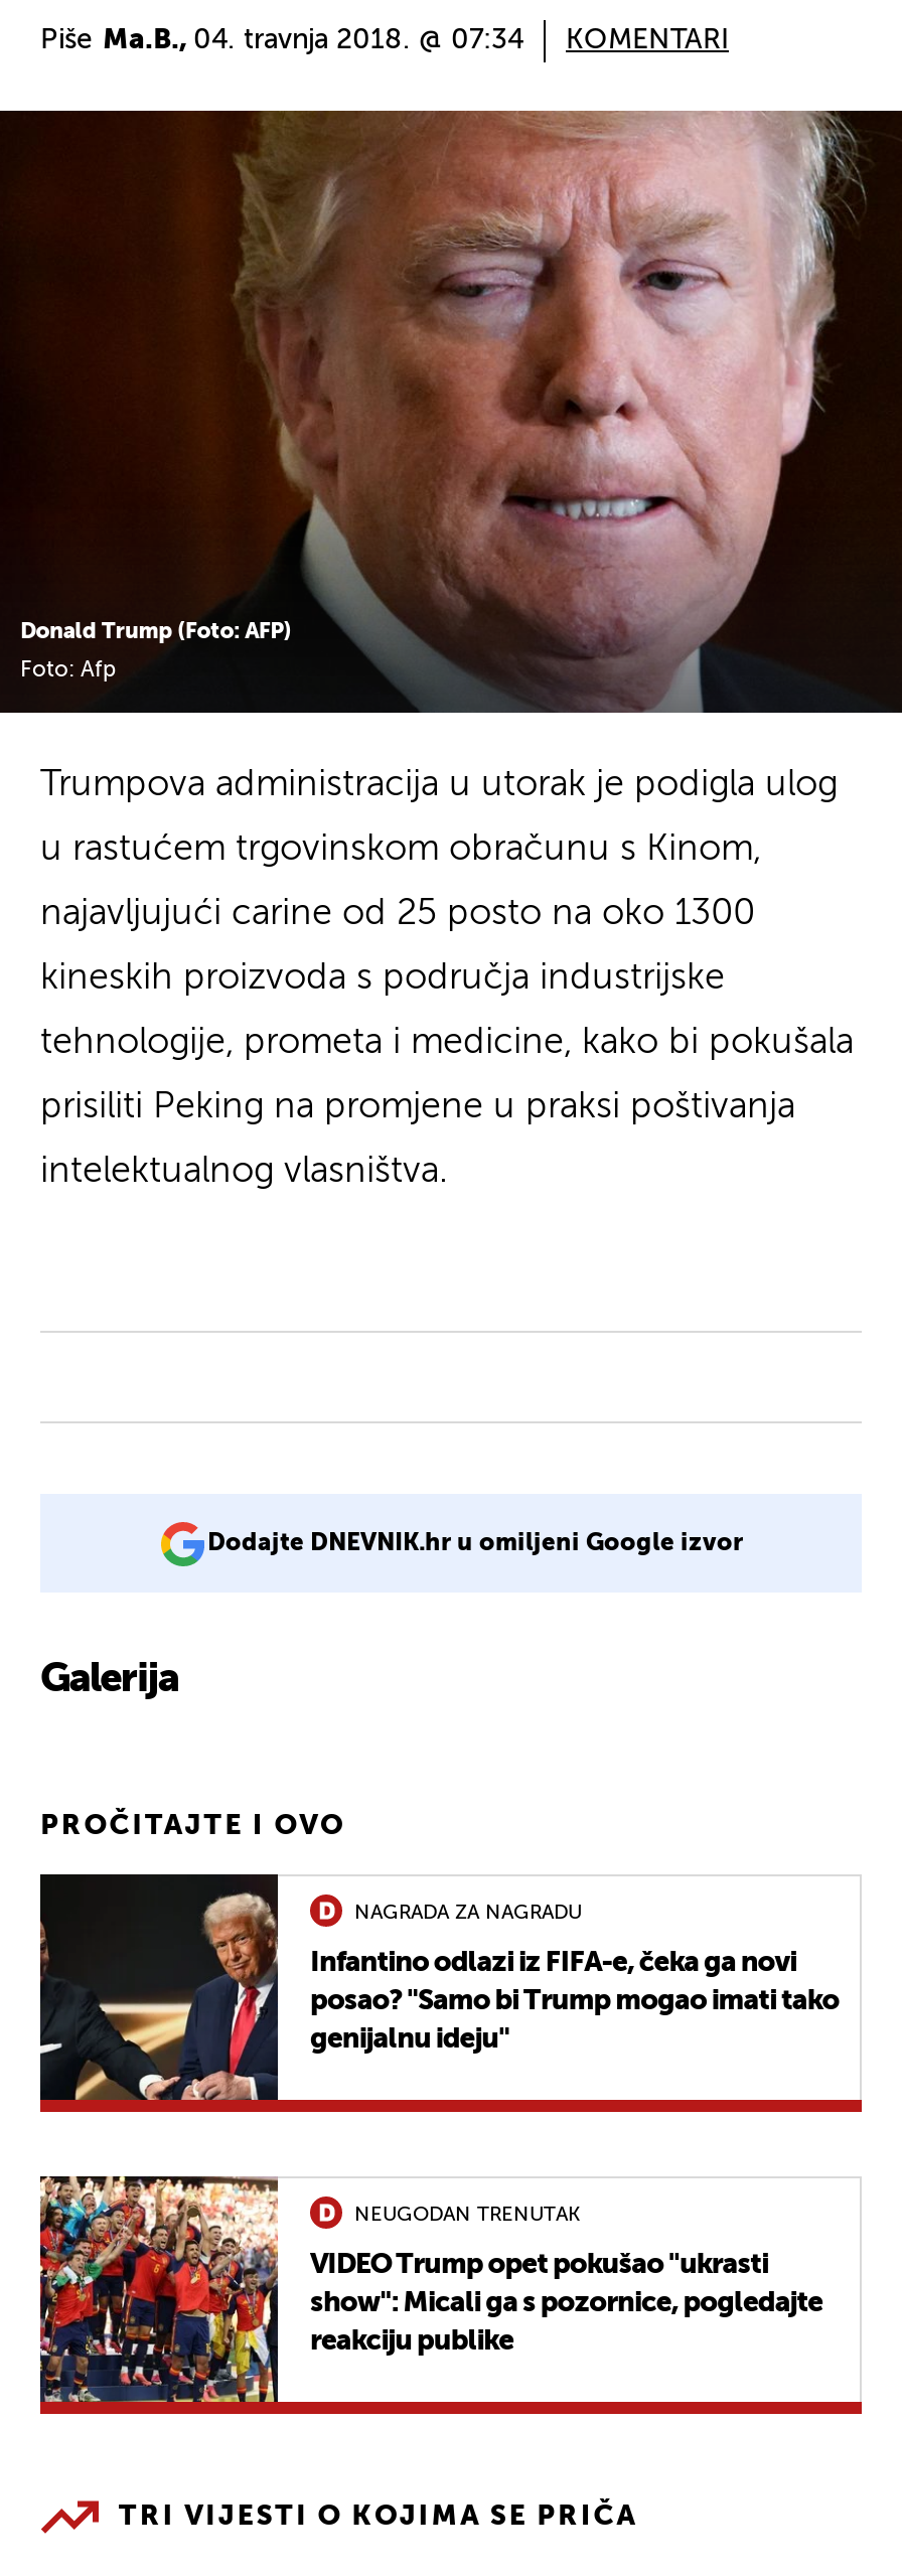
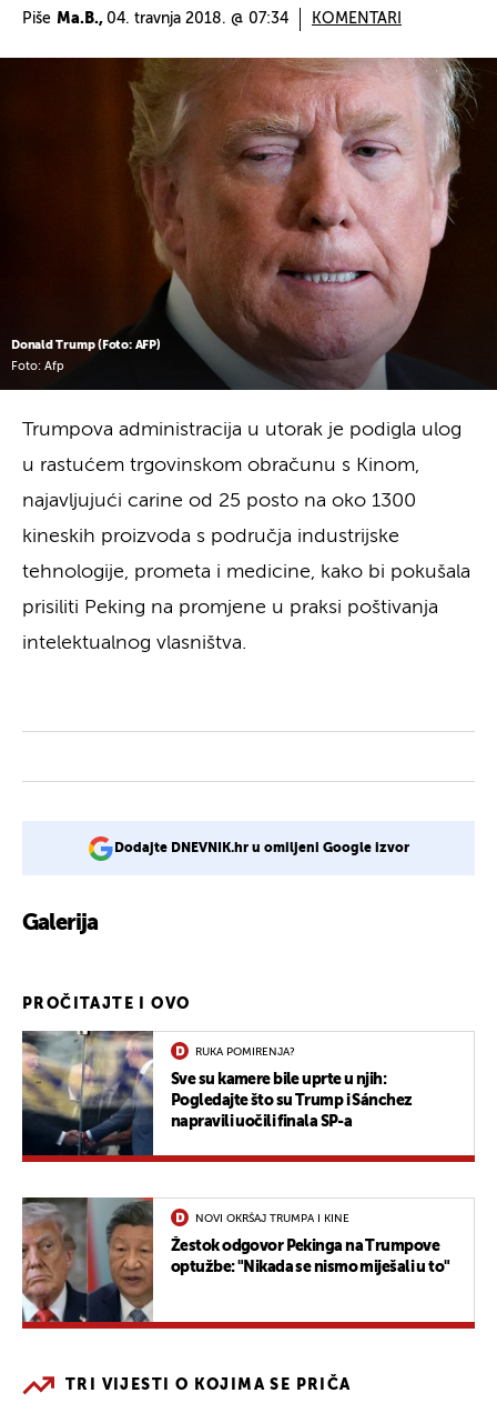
- [image]
- Infantino odlazi iz FIFA-e, čeka ga novi
- posao? "Samo bi Trump mogao imati tako
- genijalnu ideju"
+ [image]
+ Sve su kamere bile uprte u njih:
+ Pogledajte što su Trump i Sánchez
+ napravili uočili finala SP-a

- NAGRADA ZA NAGRADU
+ RUKA POMIRENJA?

- [image]
- VIDEO Trump opet pokušao "ukrasti
- show": Micali ga s pozornice, pogledajte
- reakciju publike
+ [image]
+ Žestok odgovor Pekinga na Trumpove
+ optužbe: "Nikada se nismo miješali u to"

- NEUGODAN TRENUTAK
+ NOVI OKRŠAJ TRUMPA I KINE
